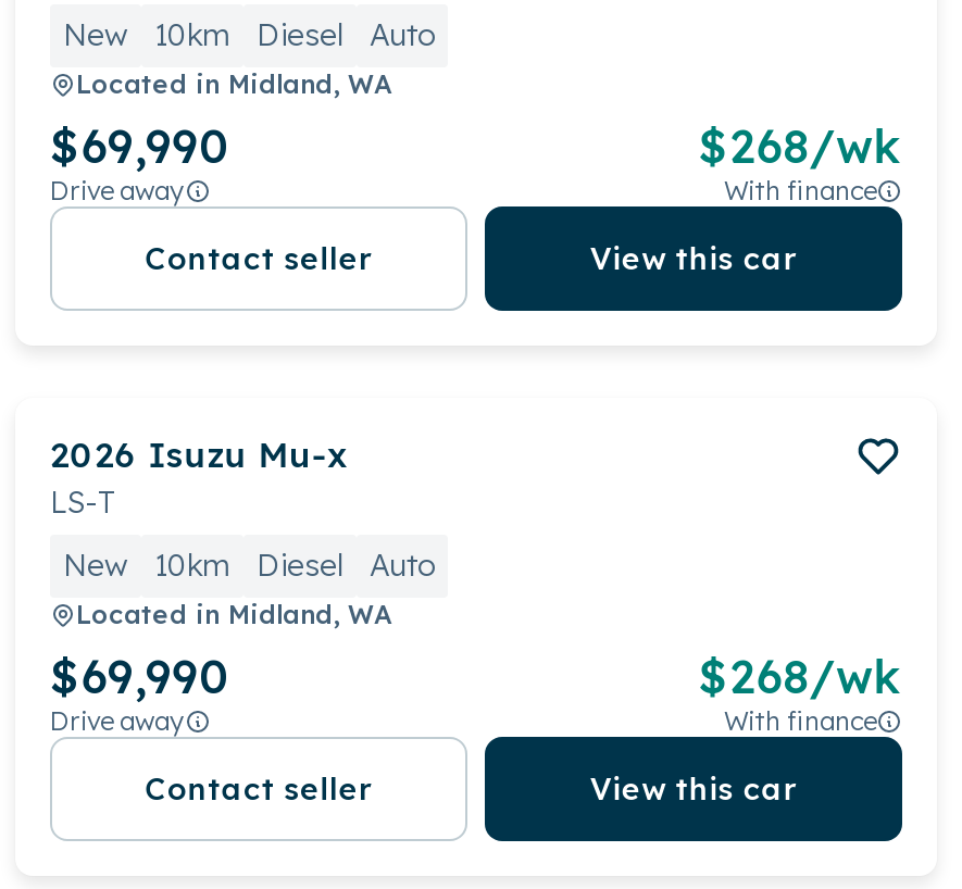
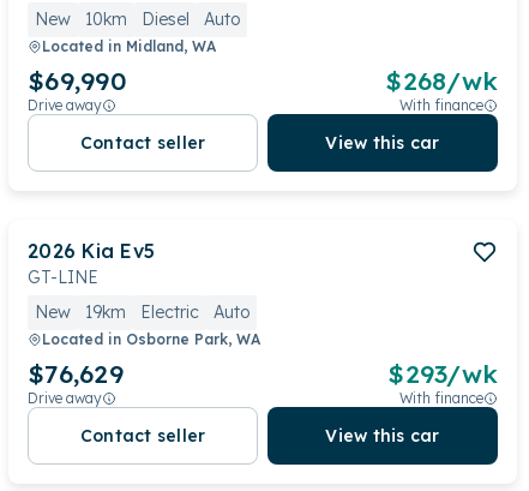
- 2026 Isuzu Mu-x
- LS-T
+ 2026 Kia Ev5
+ GT-LINE

- 10km
- Diesel
+ 19km
+ Electric

- Located in Midland, WA
- $69,990
+ Located in Osborne Park, WA
+ $76,629

- $268/wk
+ $293/wk
